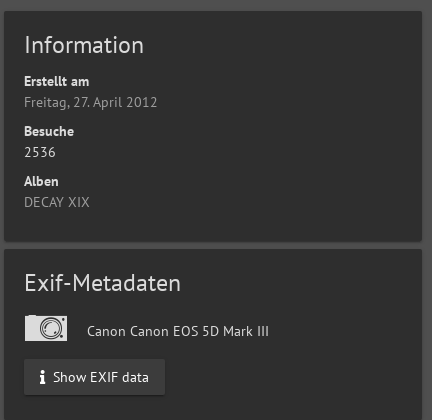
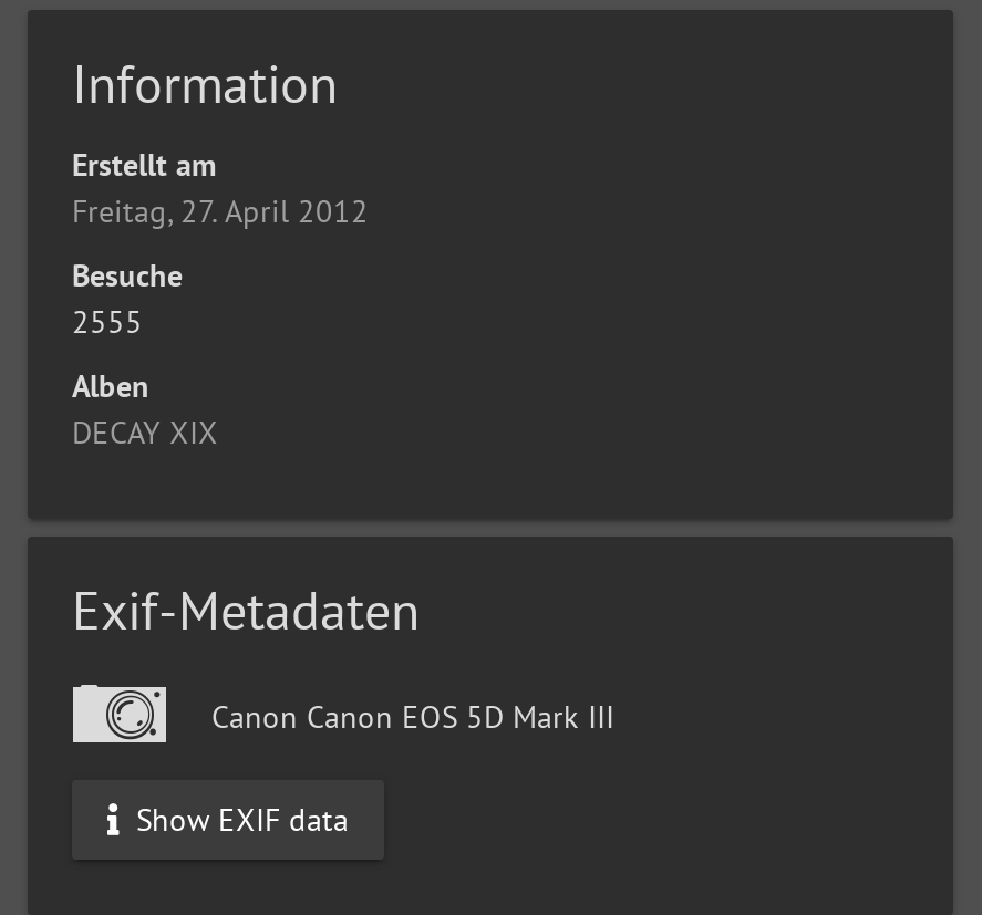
- 2536
+ 2555
